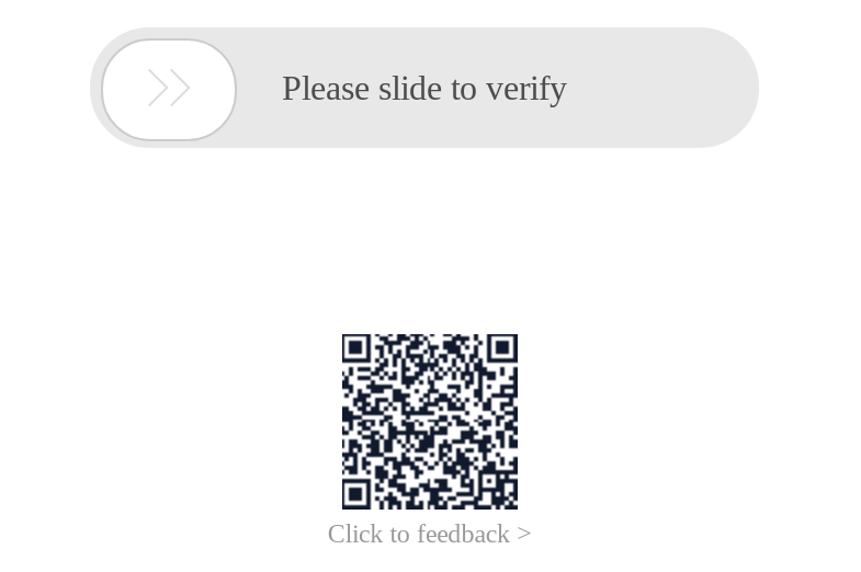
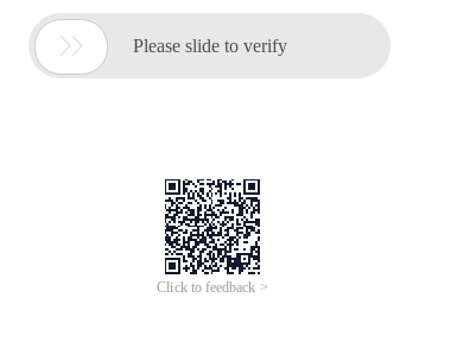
- [image]
+ [image]
